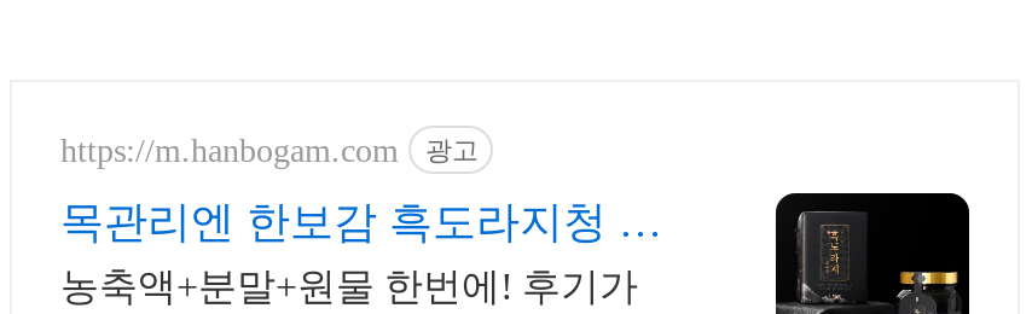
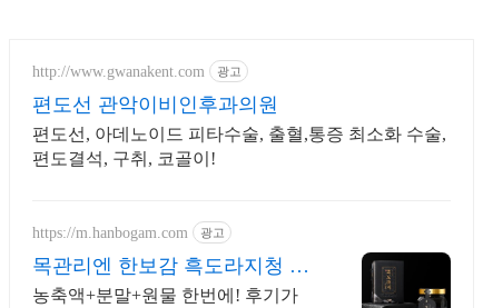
+ http://www.gwanakent.com
+ 광고
+ 편도선 관악이비인후과의원
+ 편도선, 아데노이드 피타수술, 출혈,통증 최소화 수술,
+ 편도결석, 구취, 코골이!
